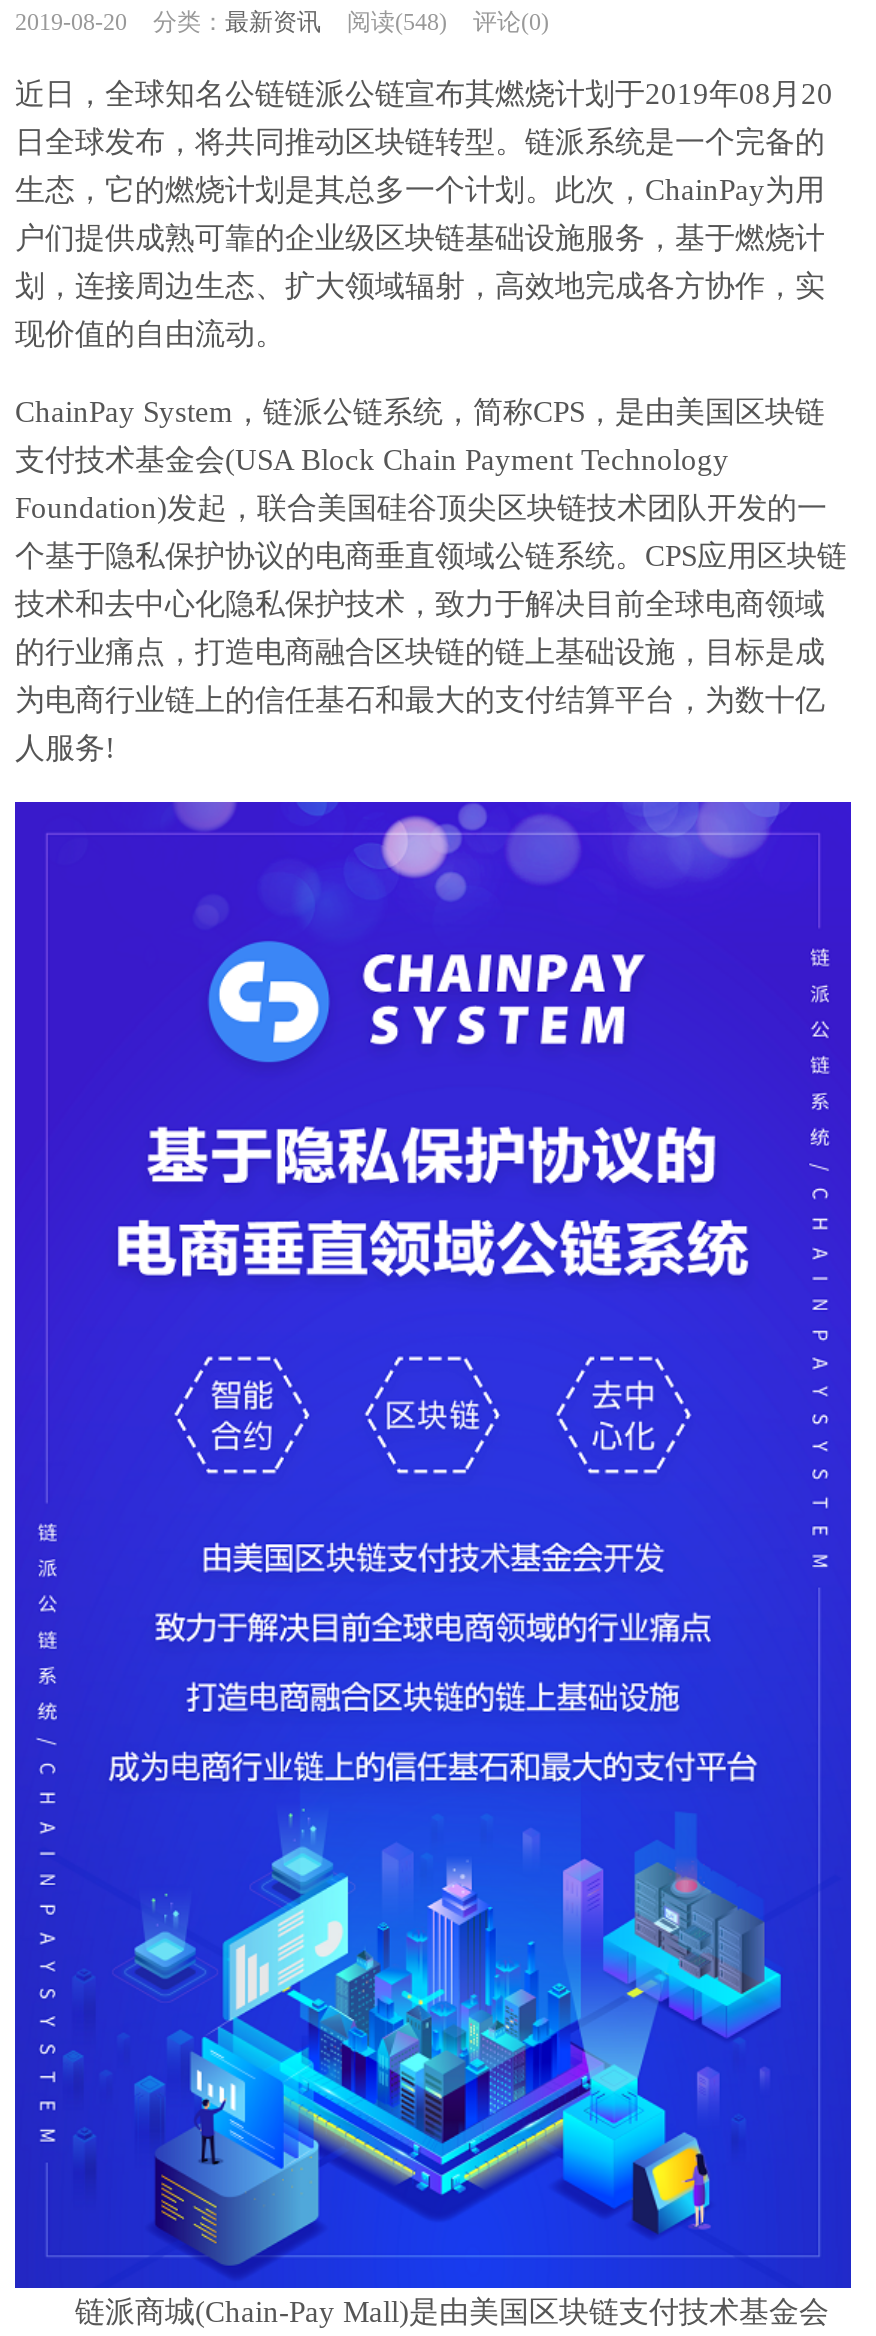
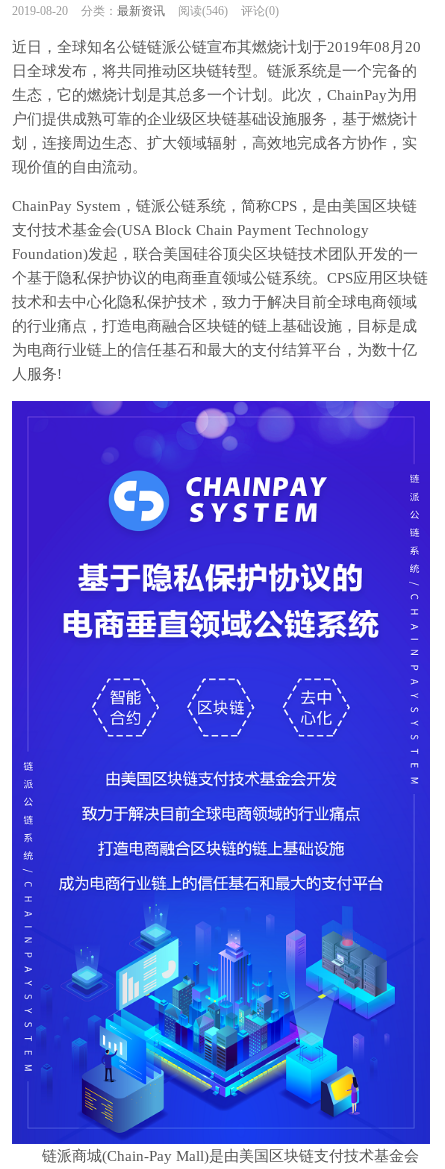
- 2019-08-20 分类：最新资讯 阅读(548) 评论(0)
+ 2019-08-20 分类：最新资讯 阅读(546) 评论(0)
